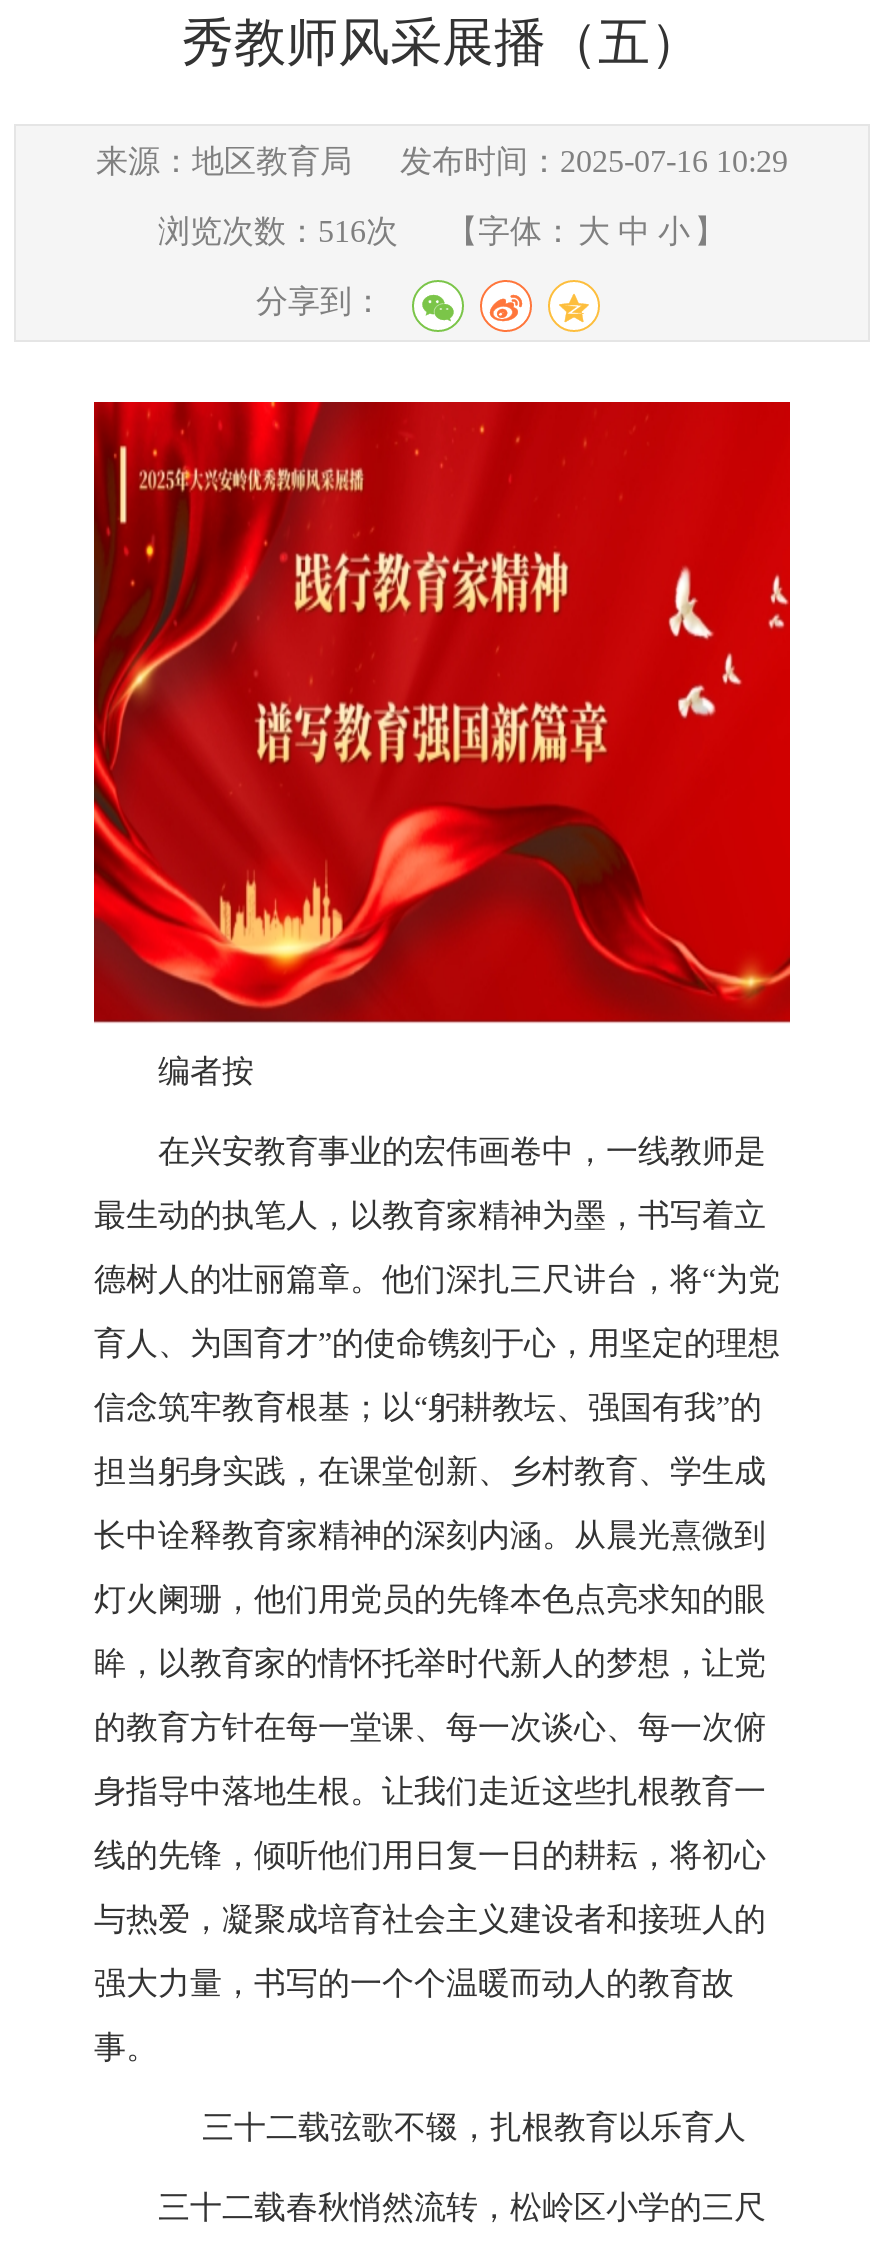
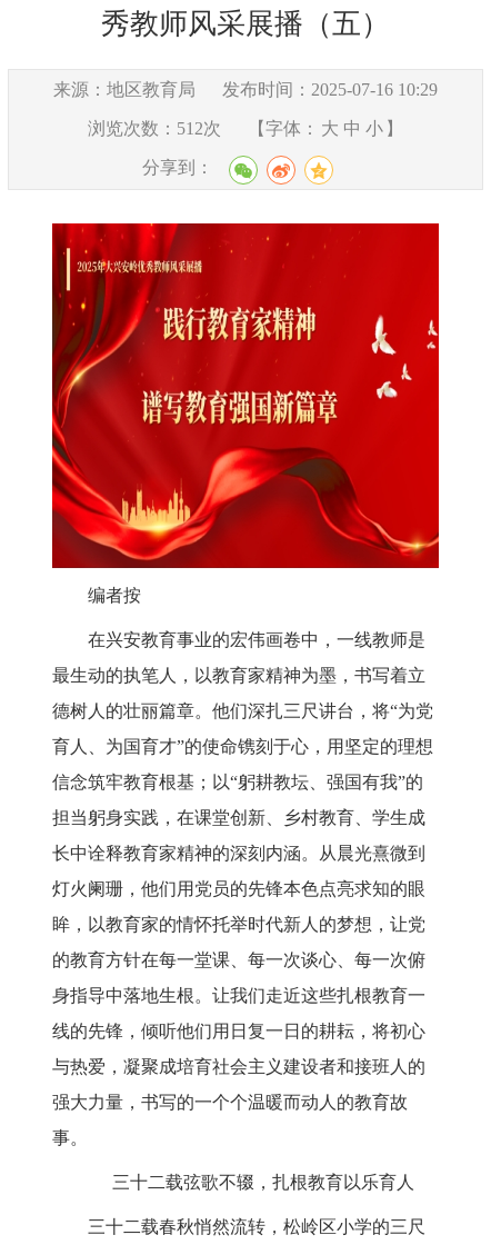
- 浏览次数：516次 【字体： 大 中 小 】
+ 浏览次数：512次 【字体： 大 中 小 】
